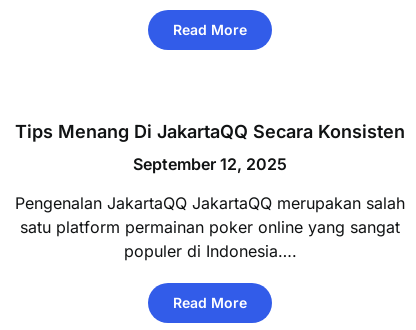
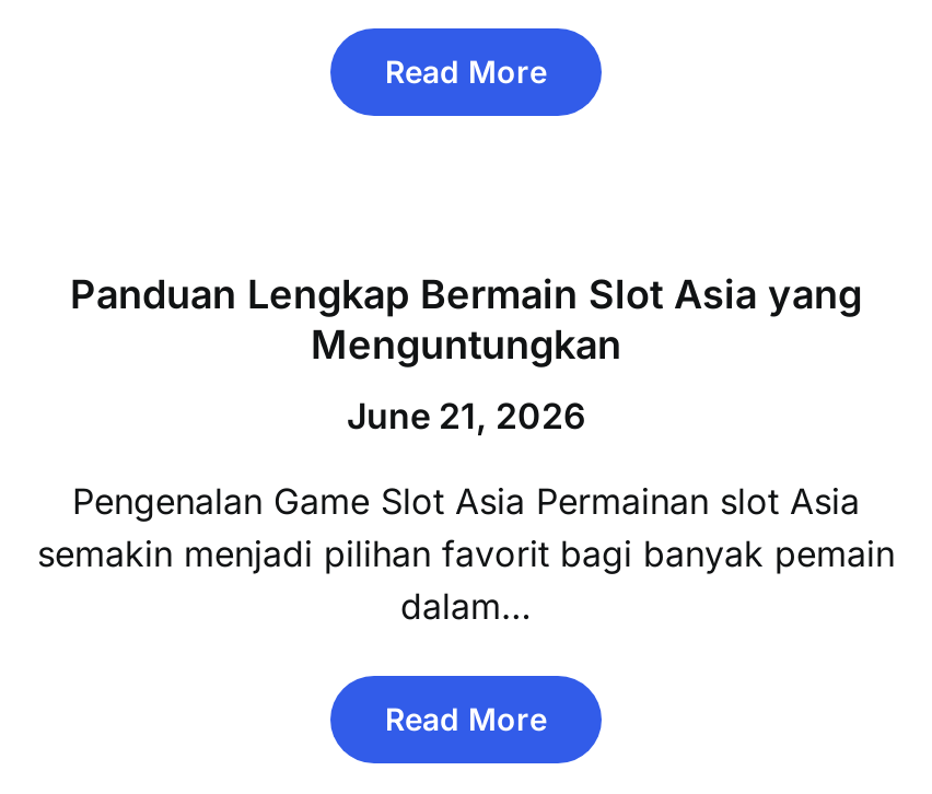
- Tips Menang Di JakartaQQ Secara Konsisten
+ Panduan Lengkap Bermain Slot Asia yang
+ Menguntungkan

- September 12, 2025
+ June 21, 2026

- Pengenalan JakartaQQ JakartaQQ merupakan salah
- satu platform permainan poker online yang sangat
- populer di Indonesia….
+ Pengenalan Game Slot Asia Permainan slot Asia
+ semakin menjadi pilihan favorit bagi banyak pemain
+ dalam…
